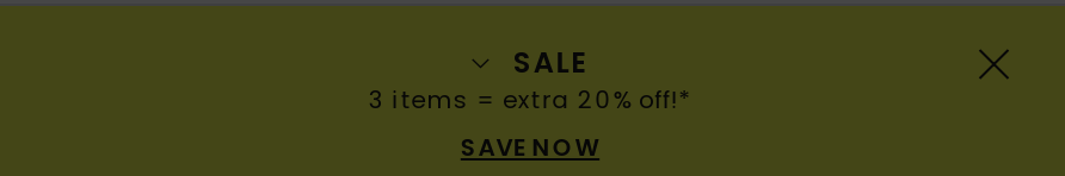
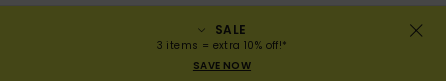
- 3 items = extra 20% off!*
+ 3 items = extra 10% off!*
